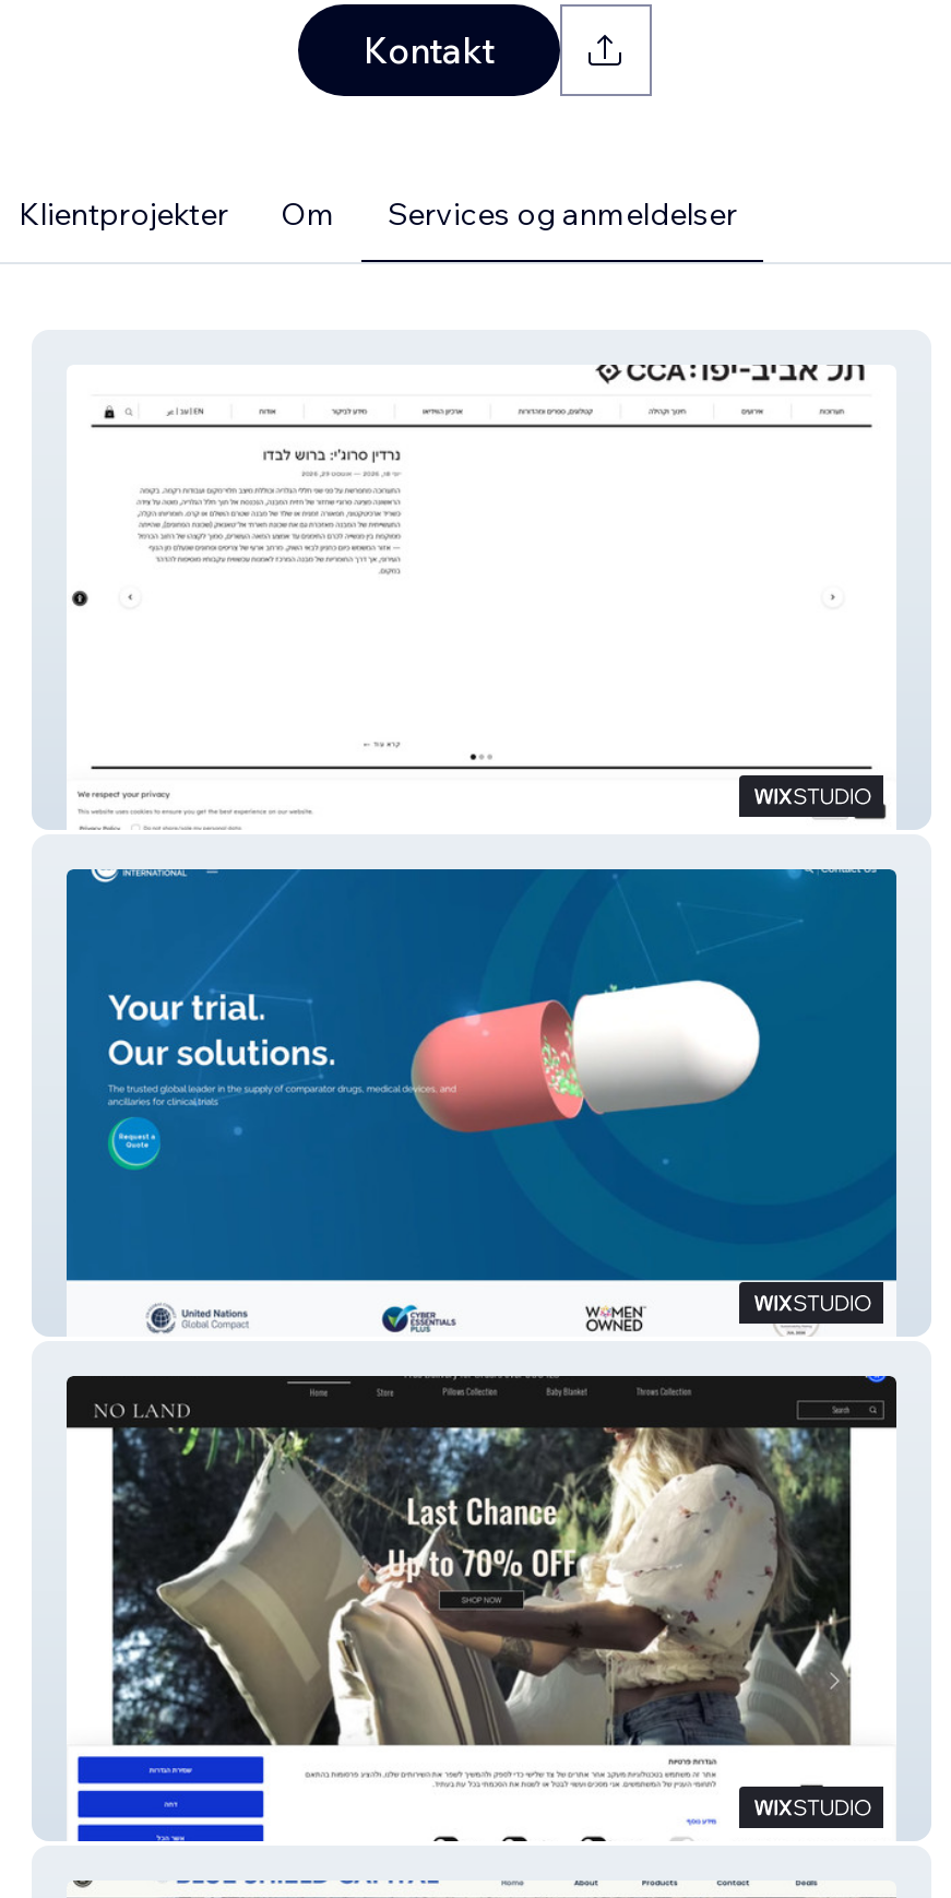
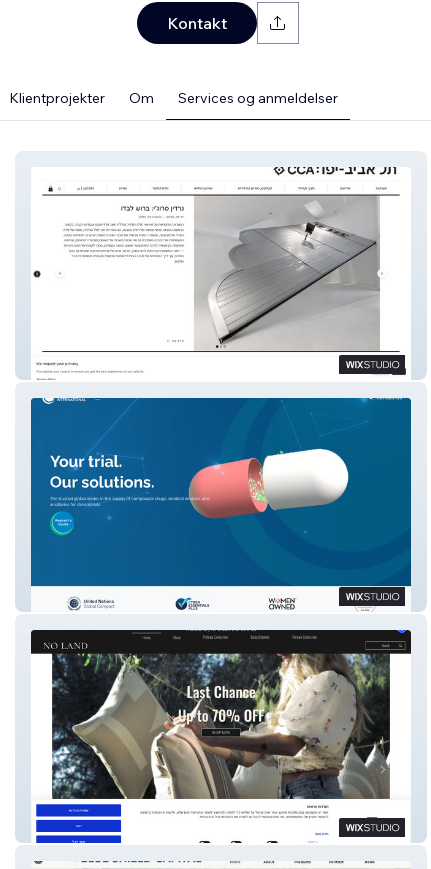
+ [image]
